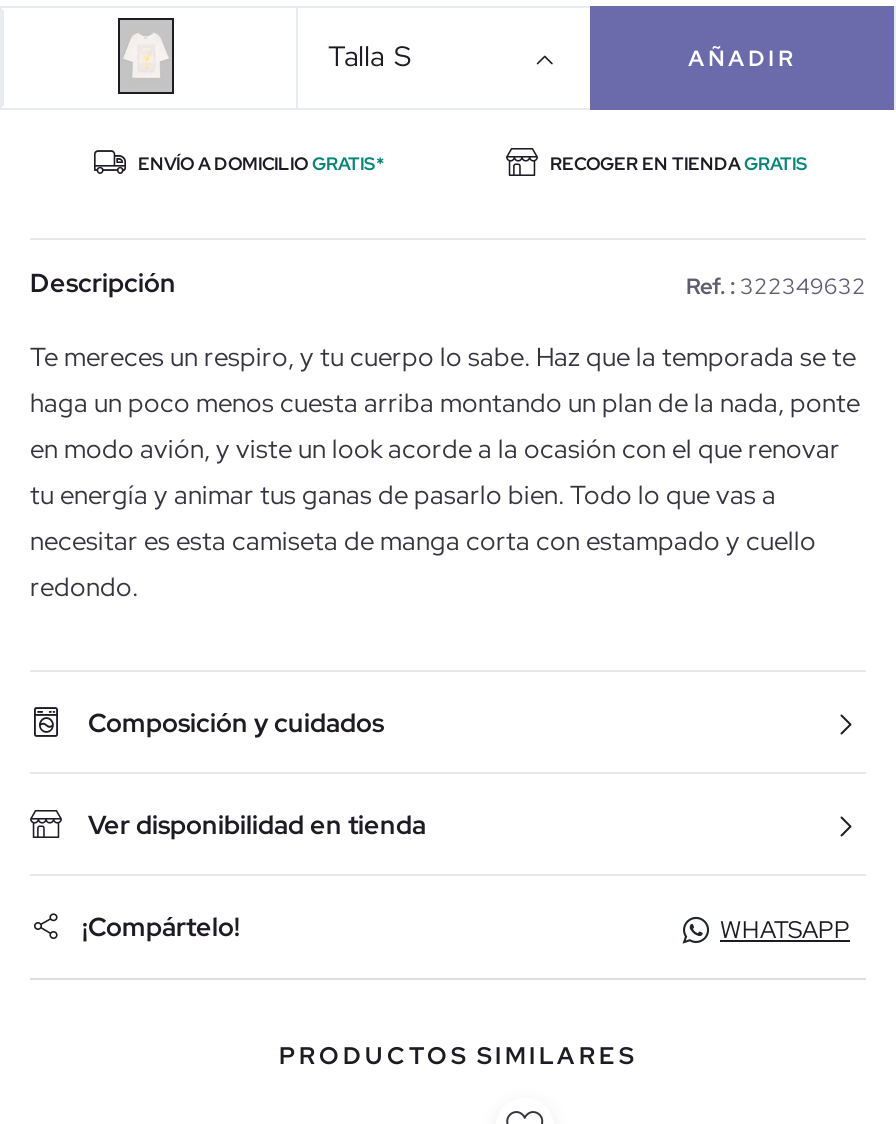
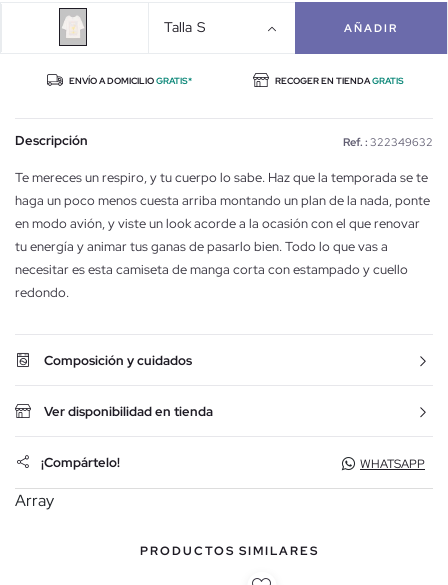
+ Array
